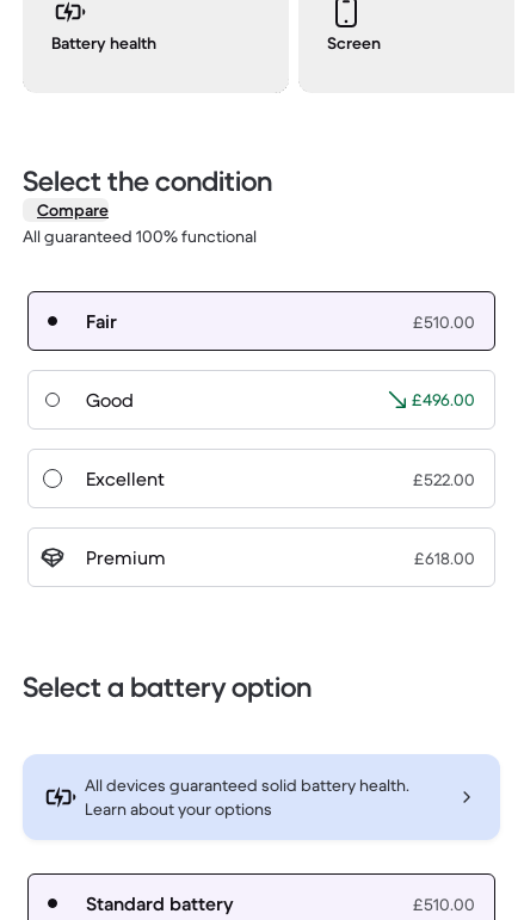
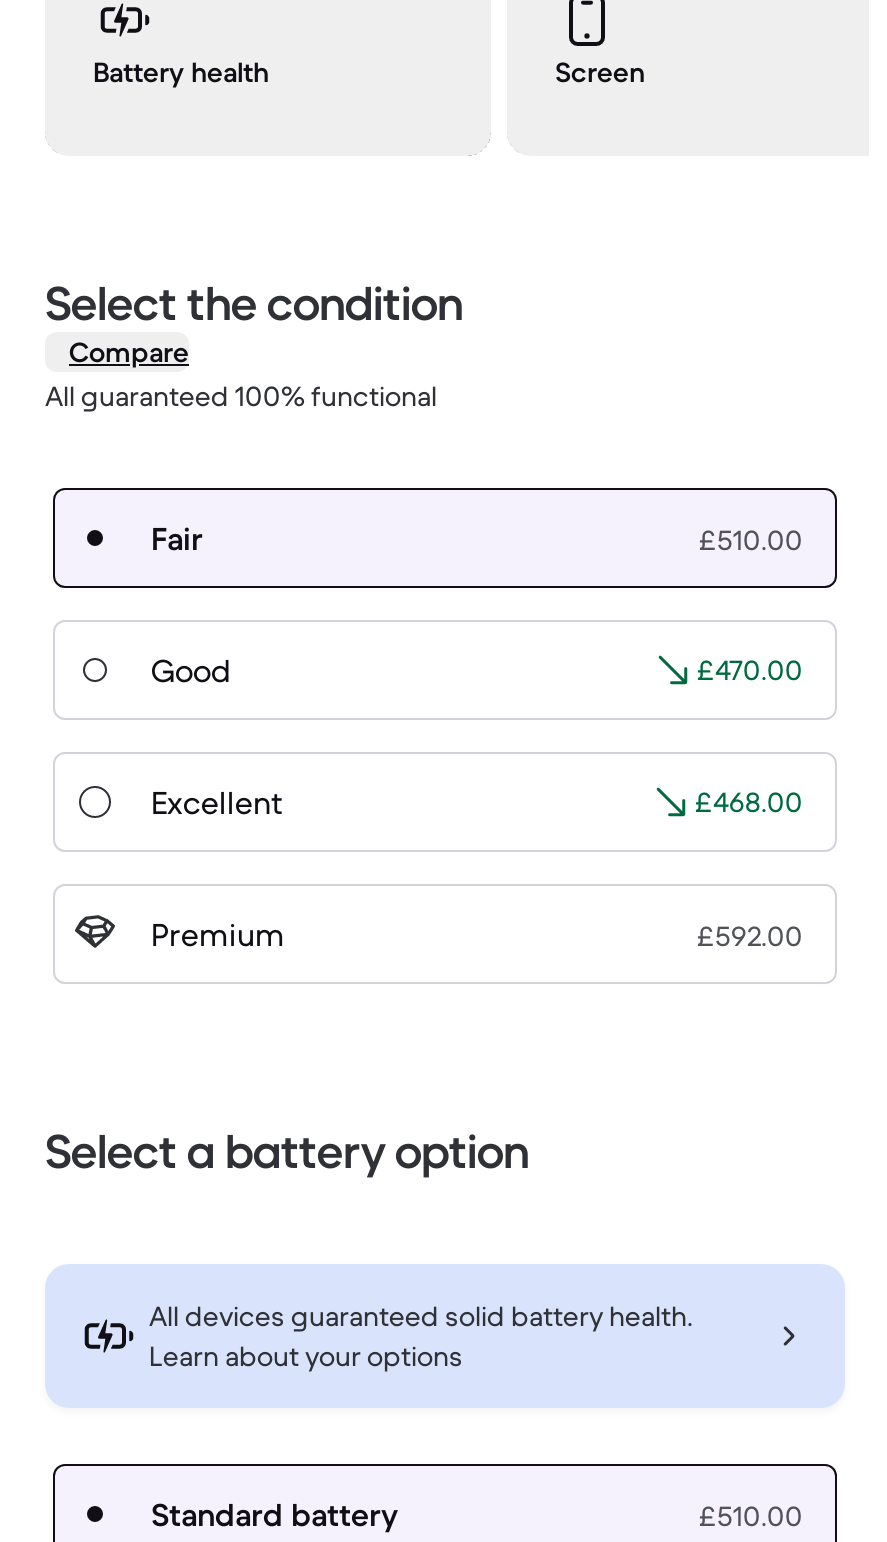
- £496.00
+ £470.00

- £522.00
+ £468.00

- £618.00
+ £592.00
